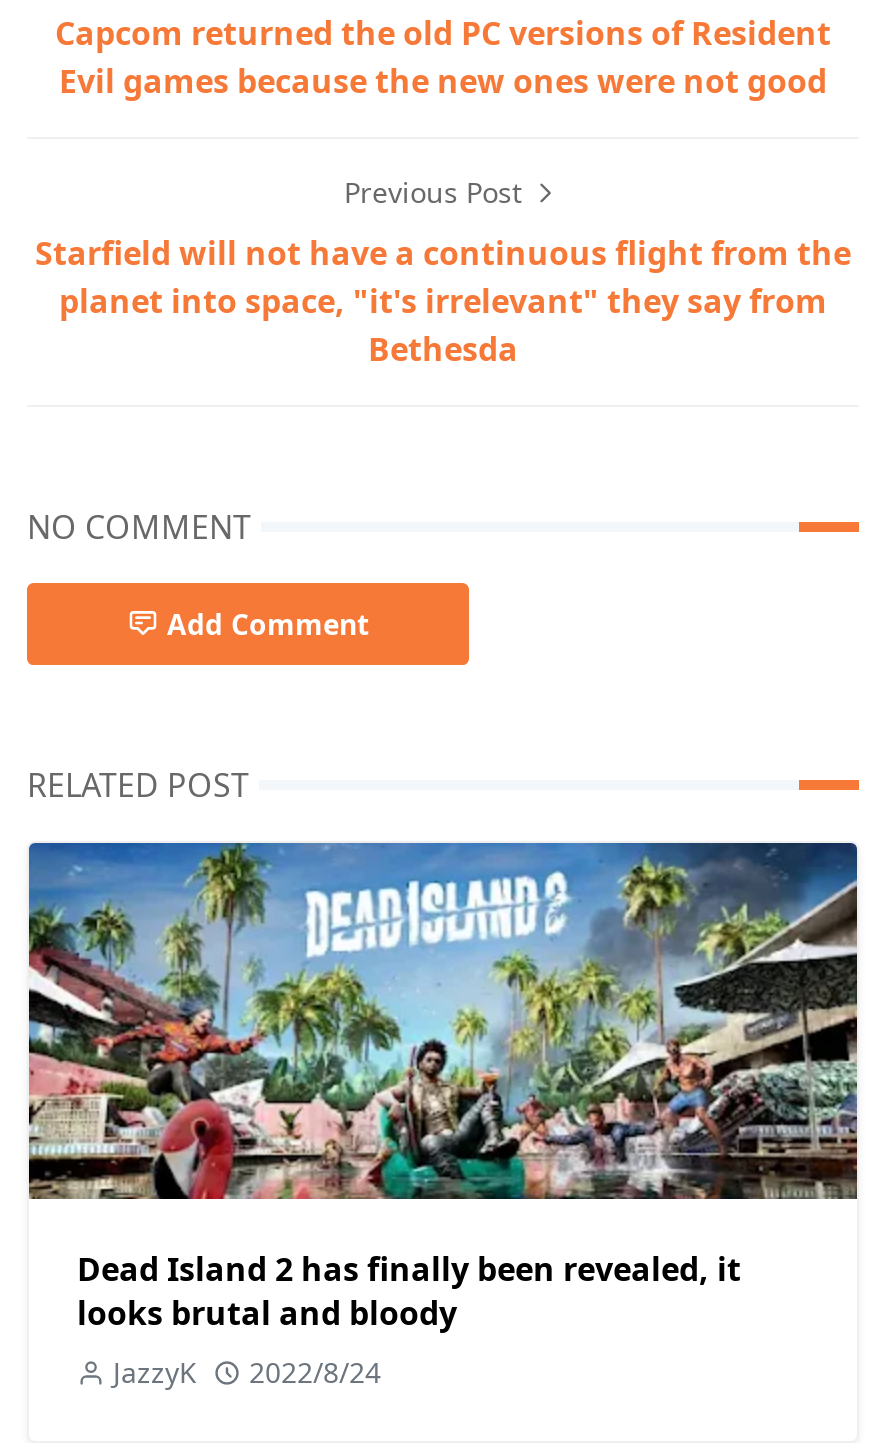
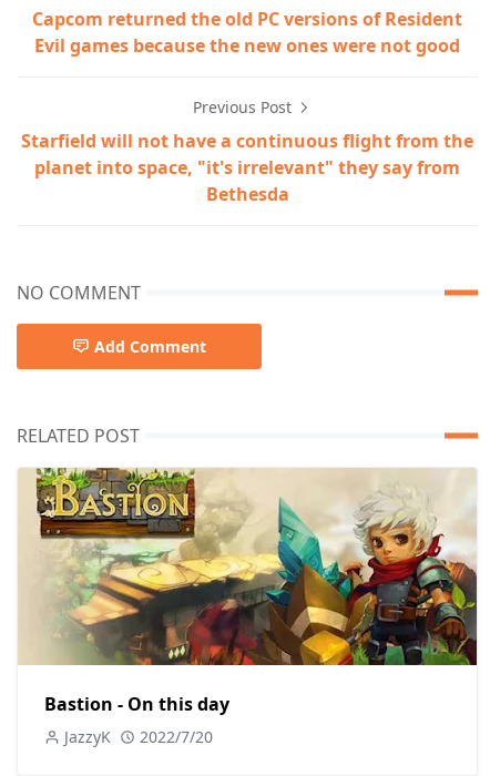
- [image]
- Dead Island 2 has finally been revealed, it
- looks brutal and bloody
+ [image]
+ Bastion - On this day

- JazzyK 2022/8/24
+ JazzyK 2022/7/20
